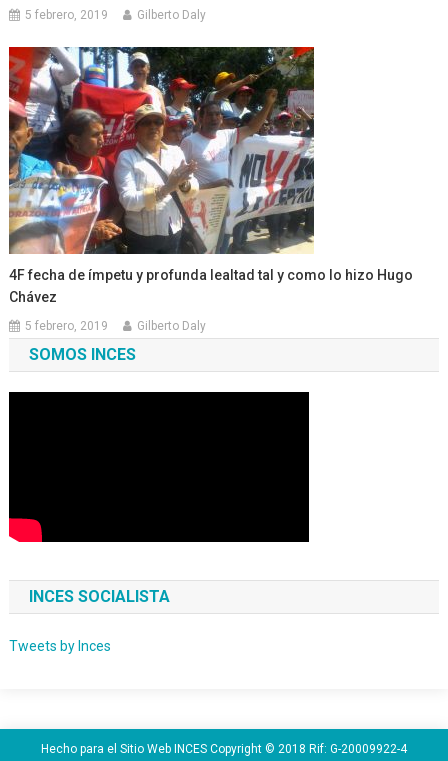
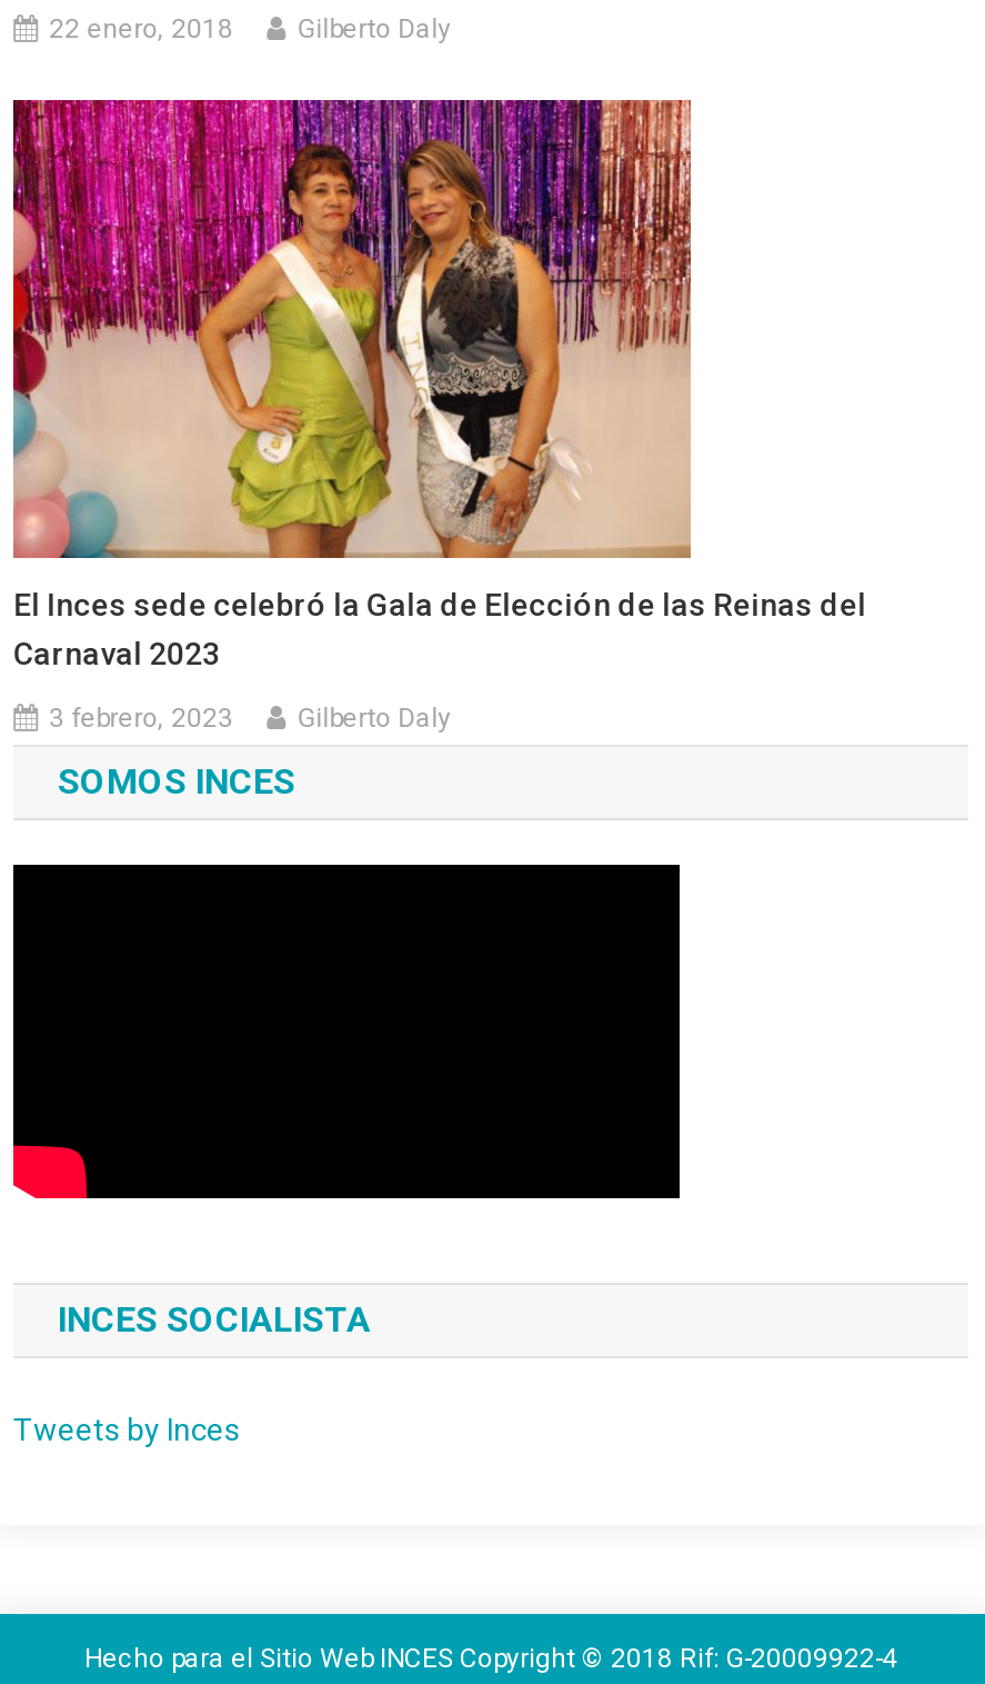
- 5 febrero, 2019
+ 22 enero, 2018

- [image]
- 4F fecha de ímpetu y profunda lealtad tal y como lo hizo Hugo
- Chávez
+ [image]
+ El Inces sede celebró la Gala de Elección de las Reinas del
+ Carnaval 2023

- 5 febrero, 2019
+ 3 febrero, 2023
